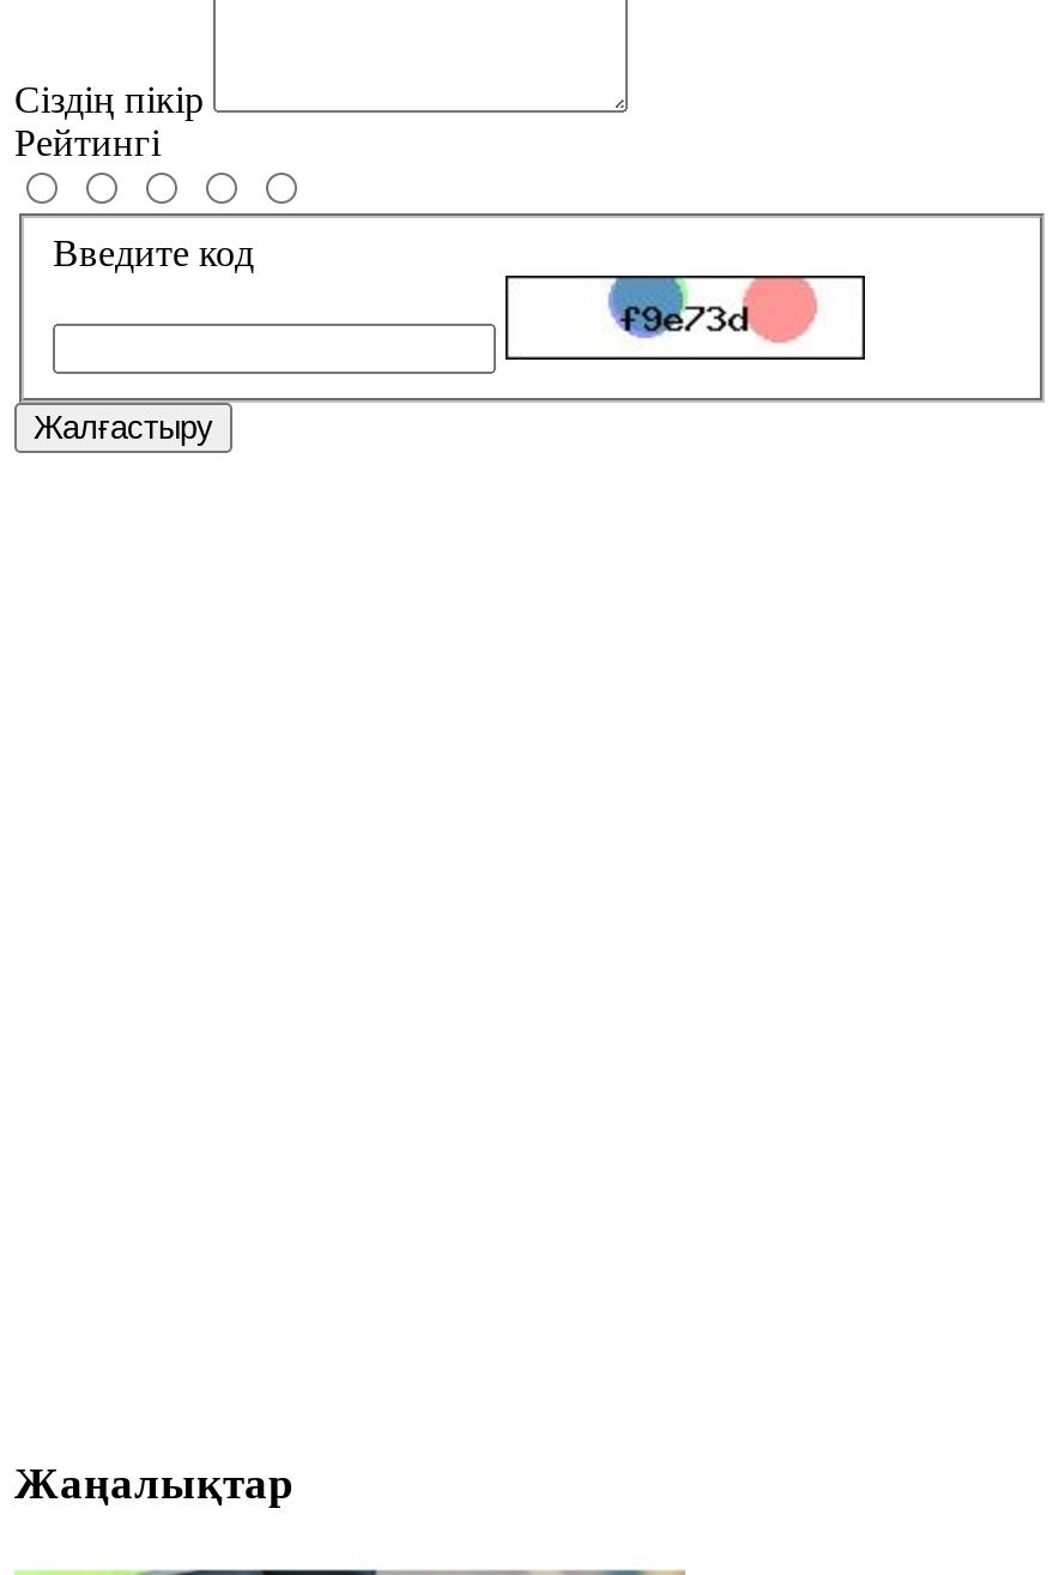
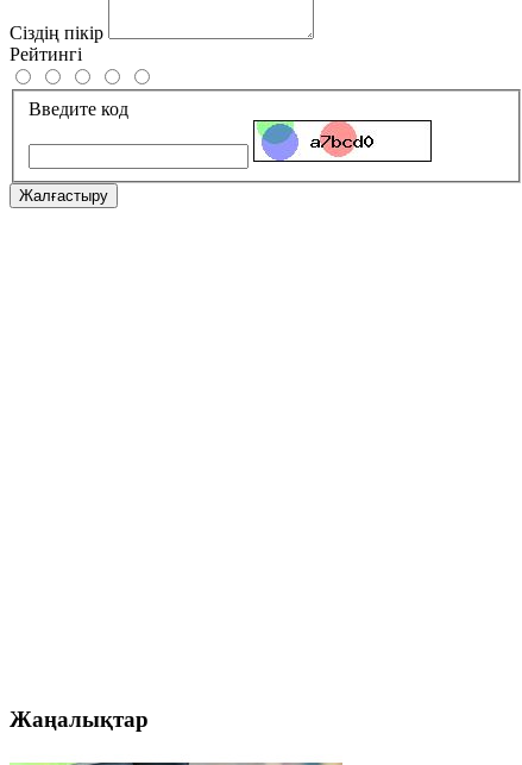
- [image]
+ [image]
